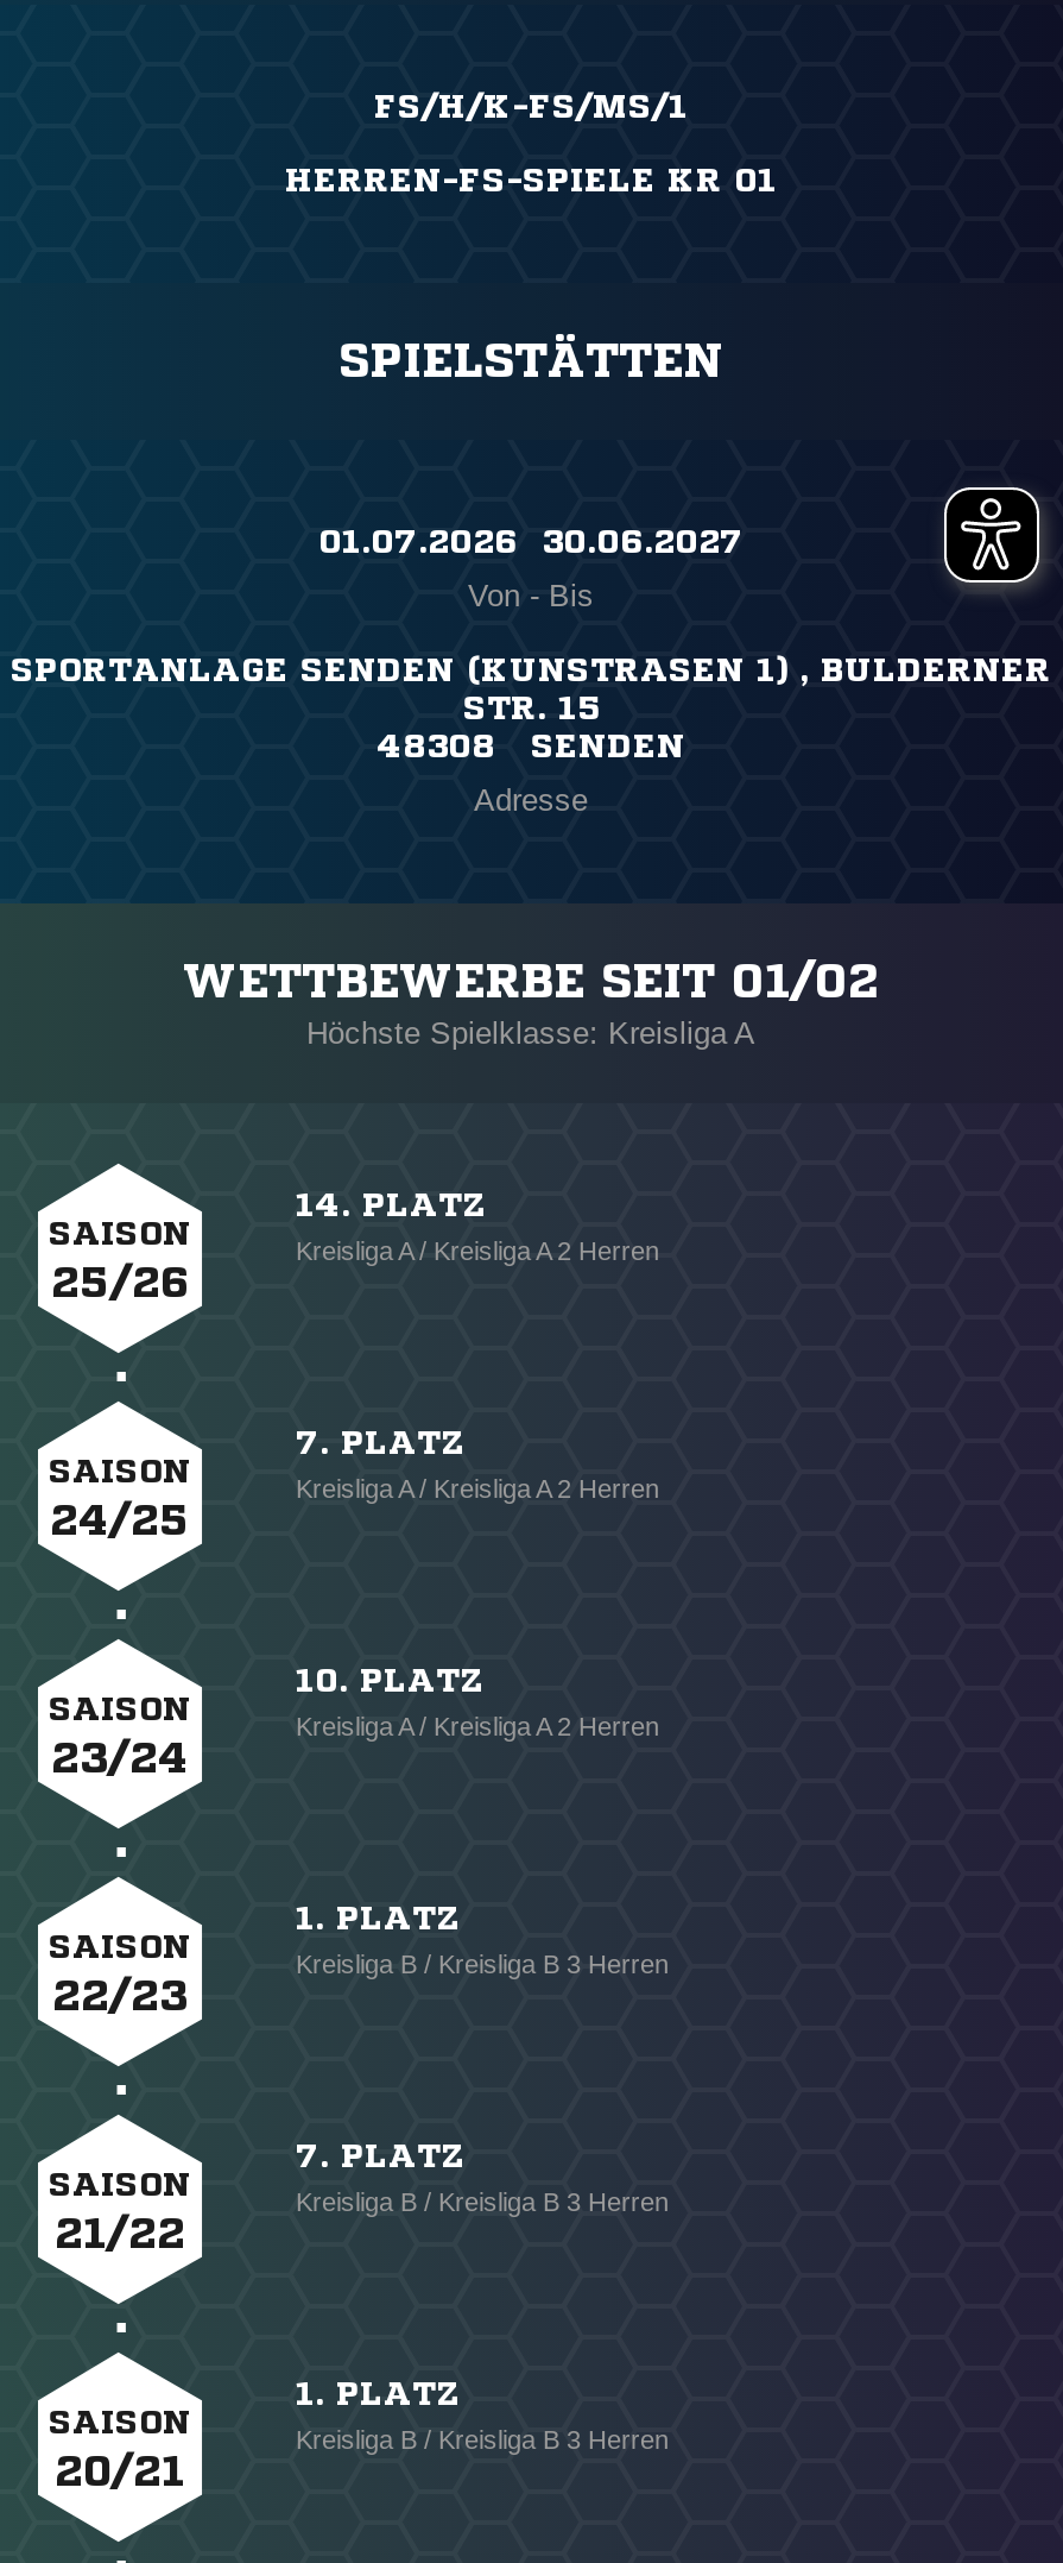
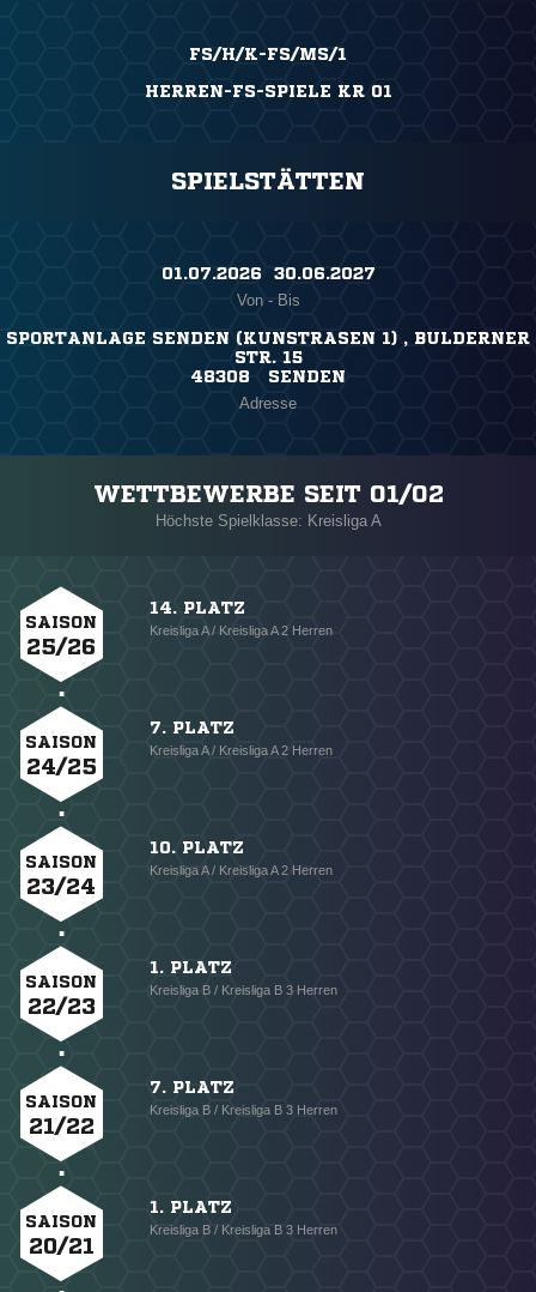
- [image]
